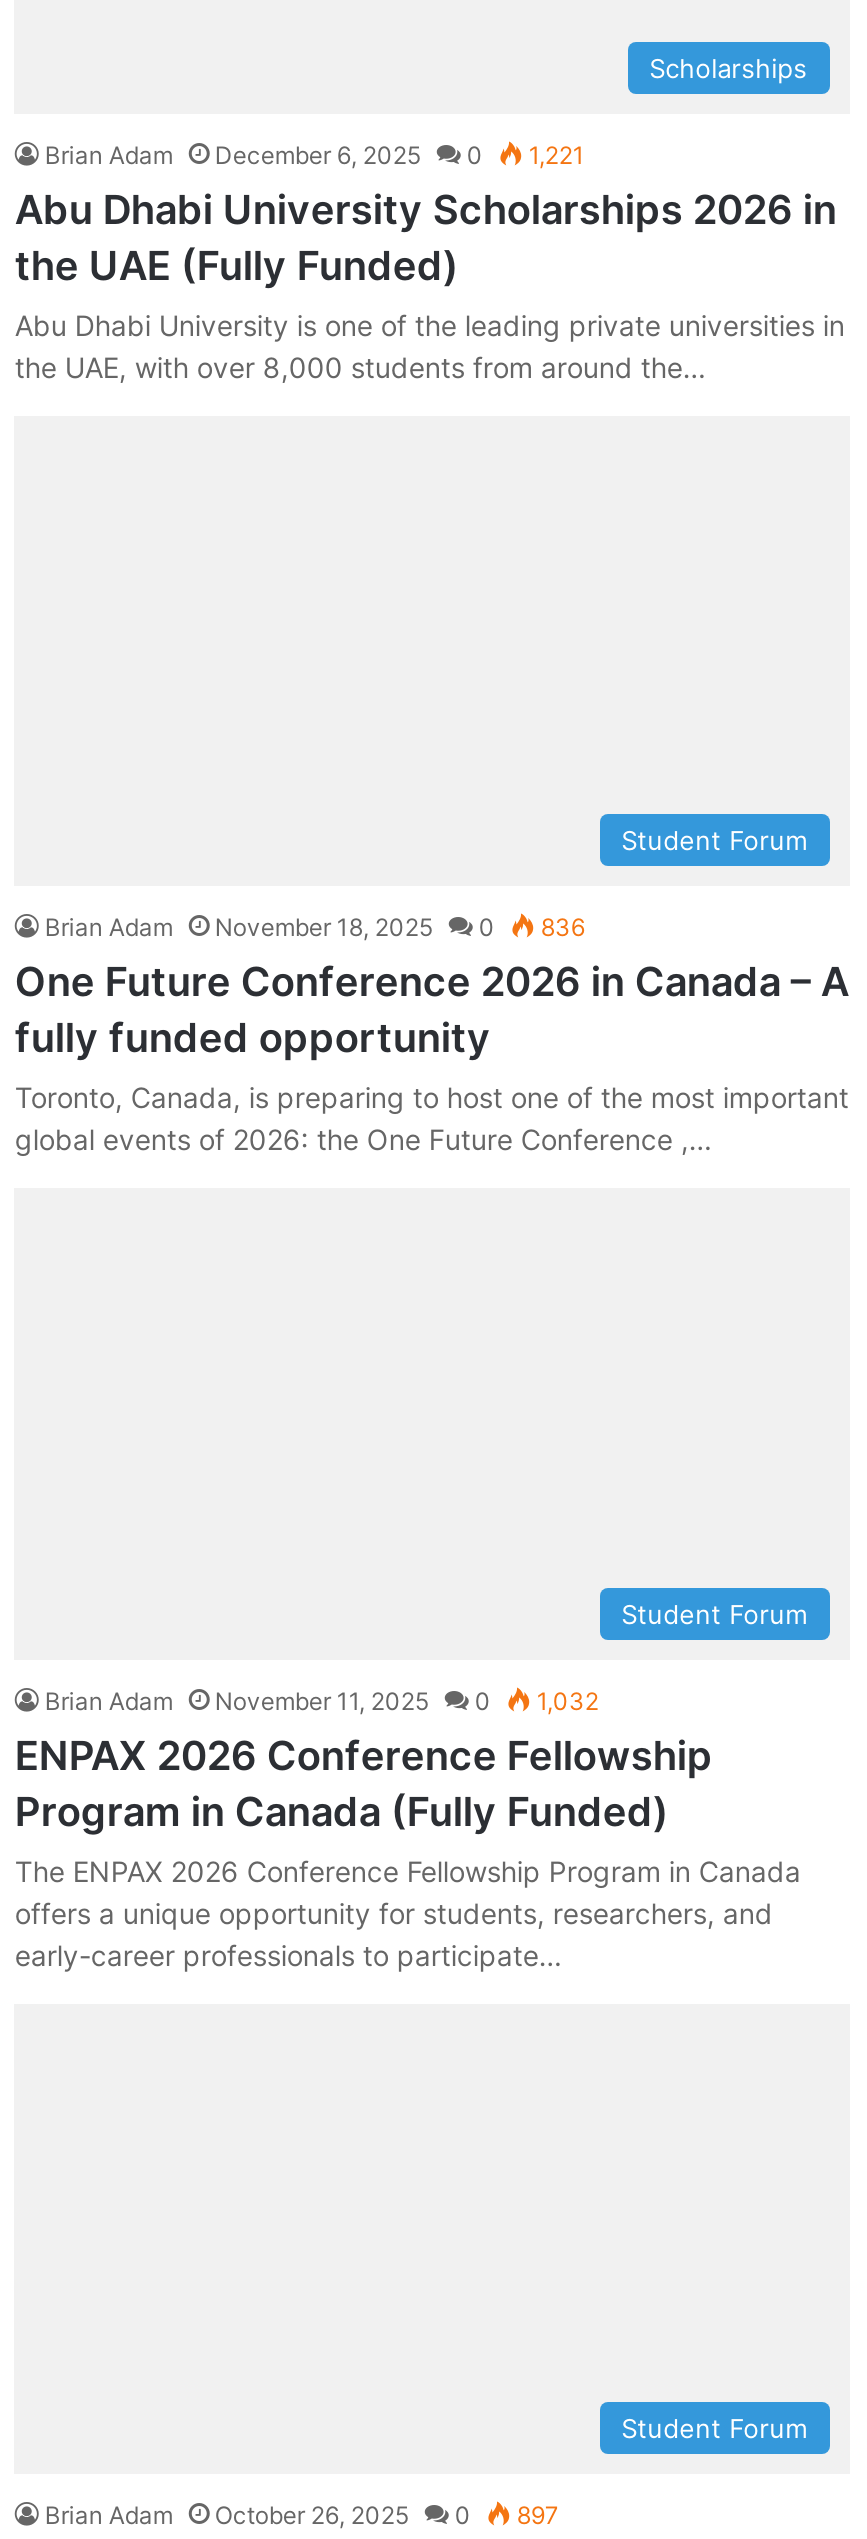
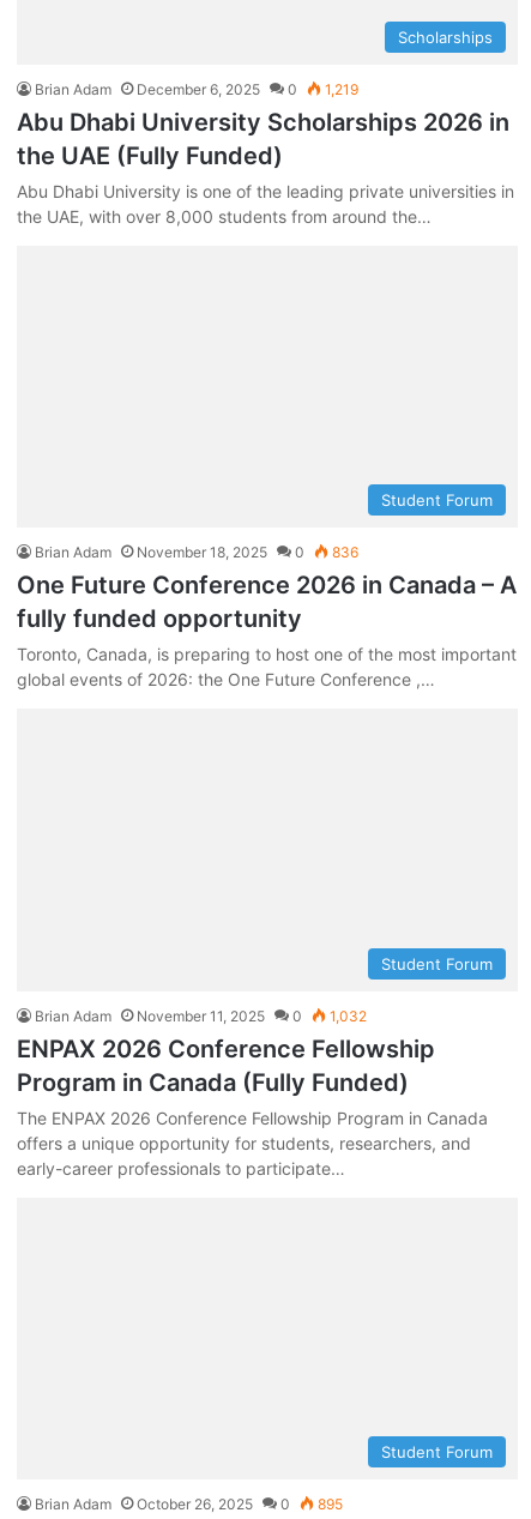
- Brian Adam December 6, 2025 0 1,221
+ Brian Adam December 6, 2025 0 1,219

- Brian Adam October 26, 2025 0 897
+ Brian Adam October 26, 2025 0 895
